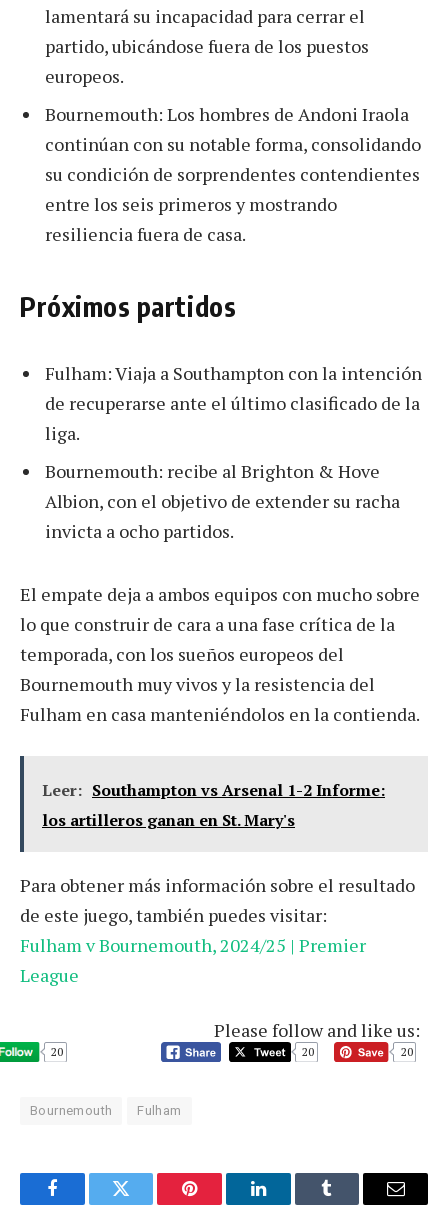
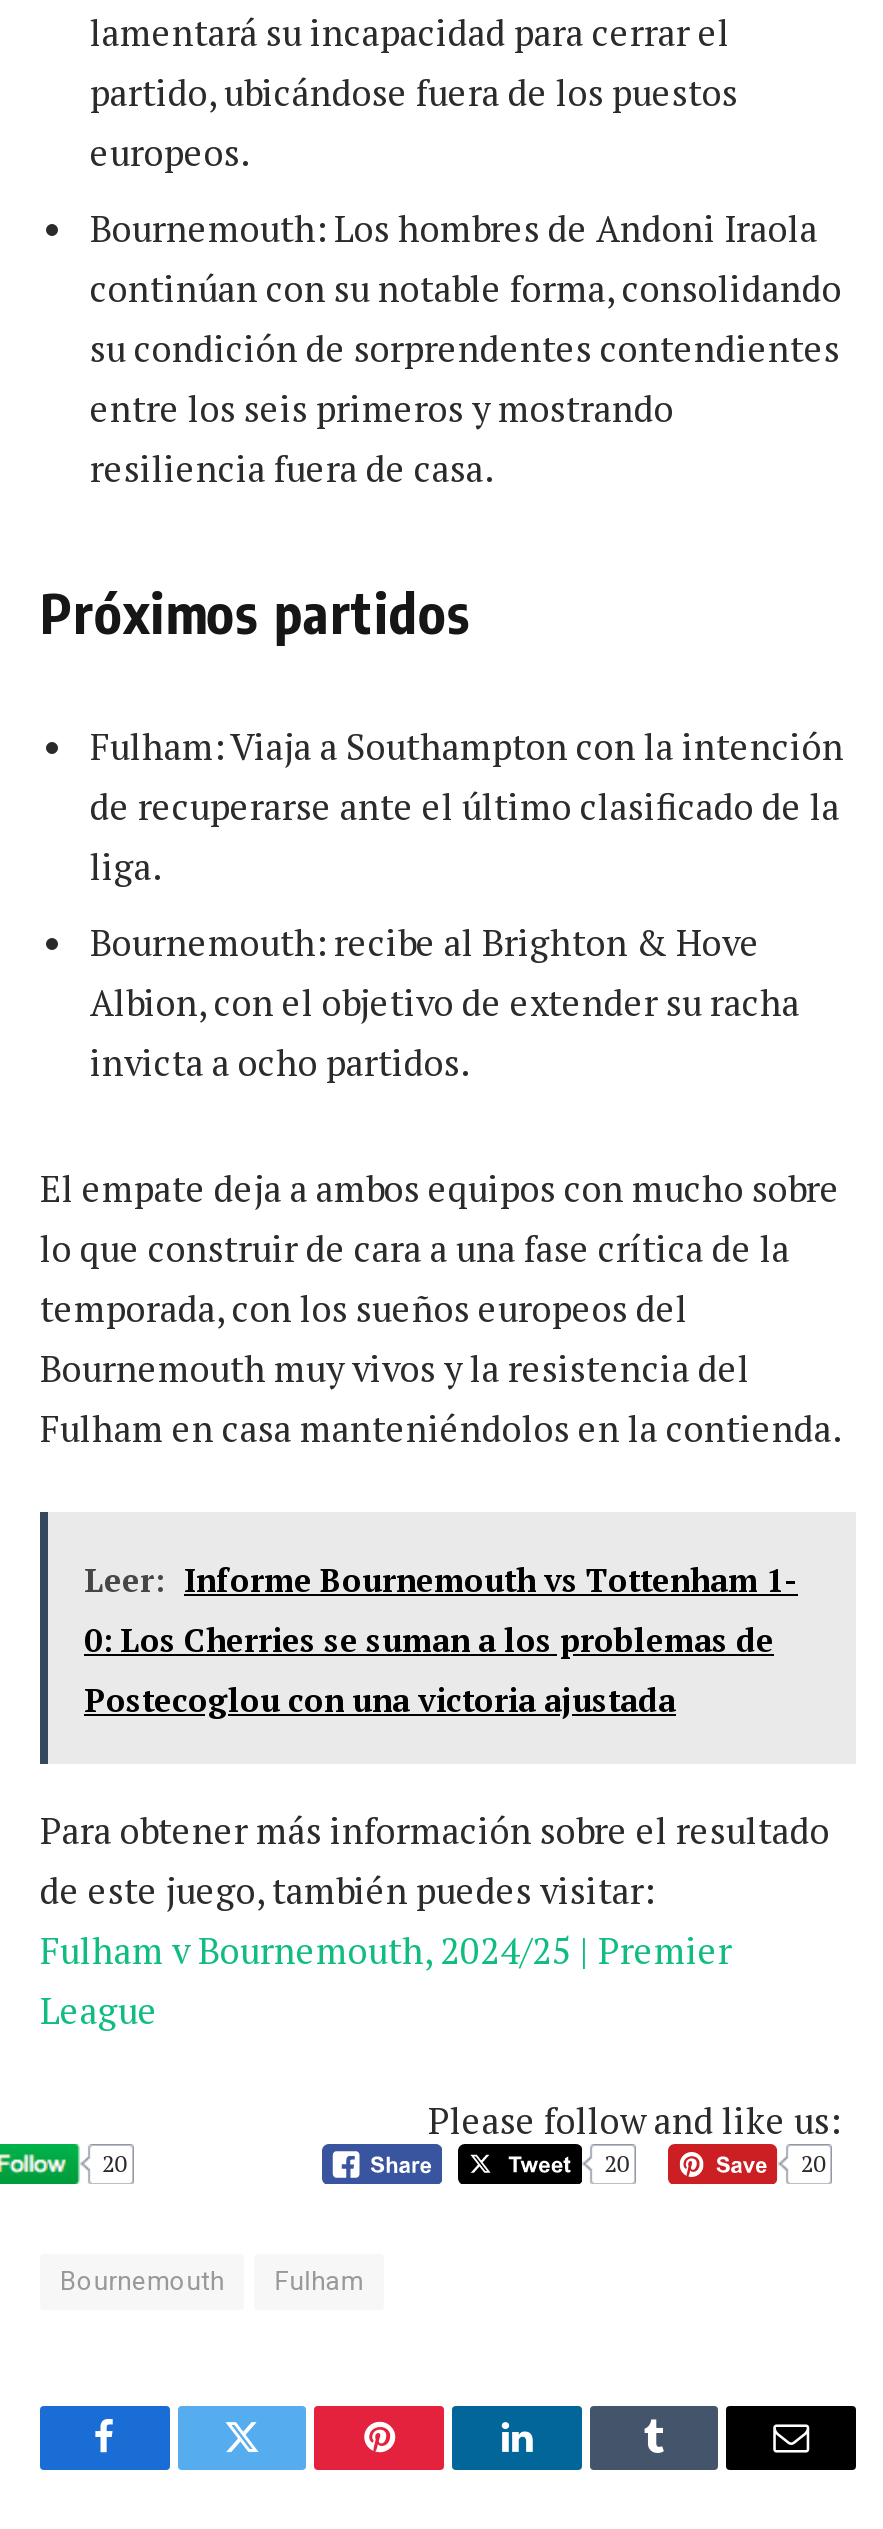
- Leer: Southampton vs Arsenal 1-2 Informe:
- los artilleros ganan en St. Mary's
+ Leer: Informe Bournemouth vs Tottenham 1-
+ 0: Los Cherries se suman a los problemas de
+ Postecoglou con una victoria ajustada
